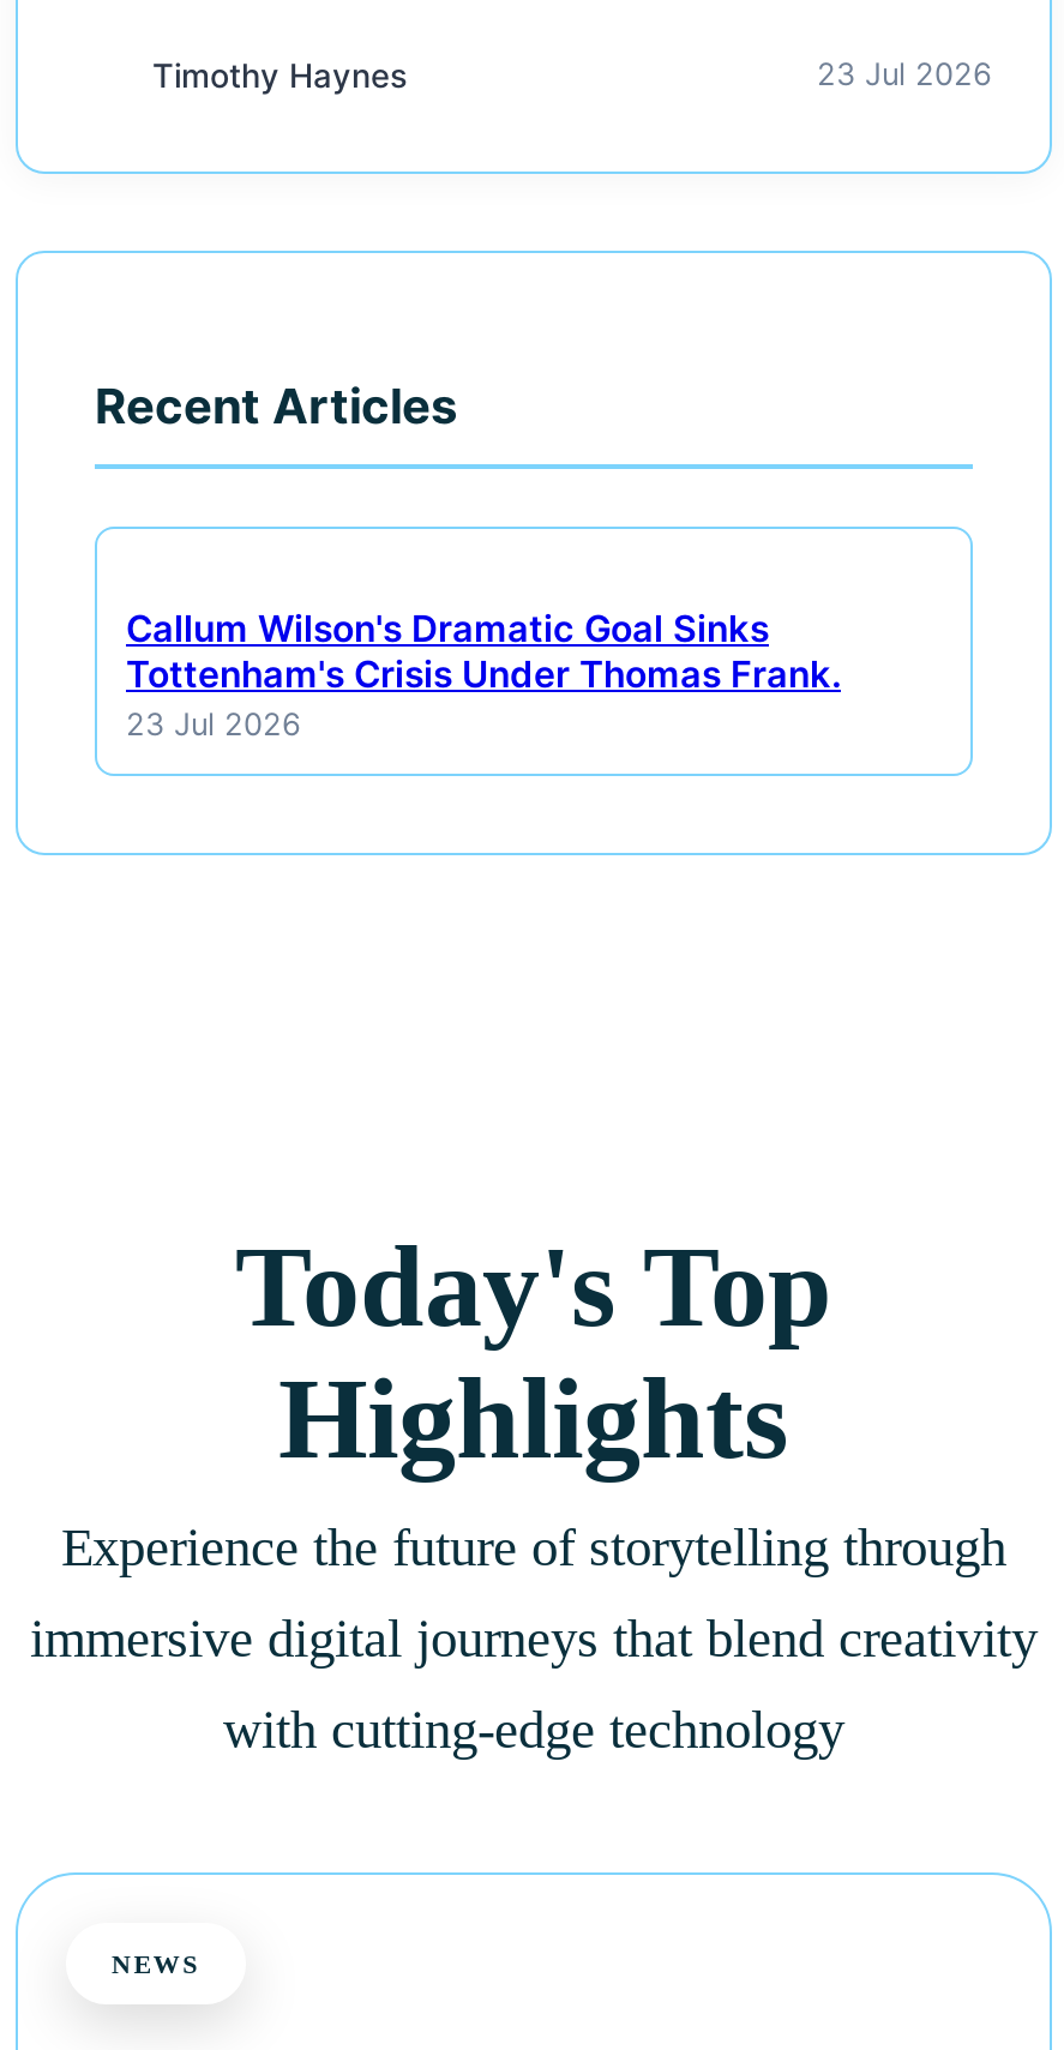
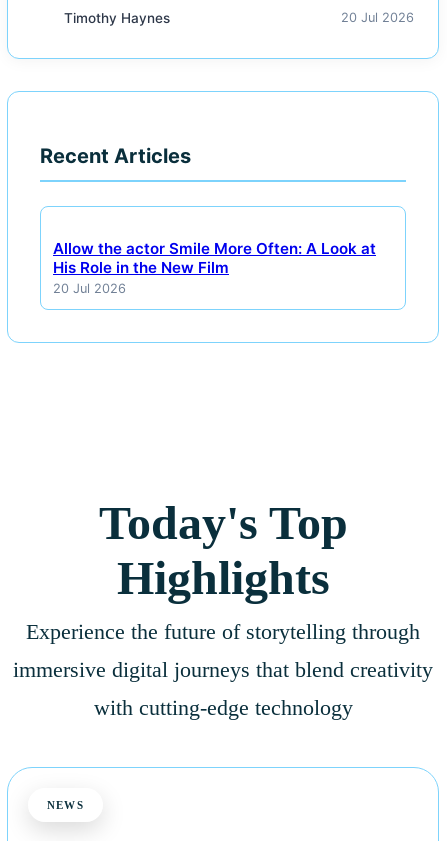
- 23 Jul 2026
+ 20 Jul 2026

- Callum Wilson's Dramatic Goal Sinks
- Tottenham's Crisis Under Thomas Frank.
- 23 Jul 2026
+ Allow the actor Smile More Often: A Look at
+ His Role in the New Film
+ 20 Jul 2026
